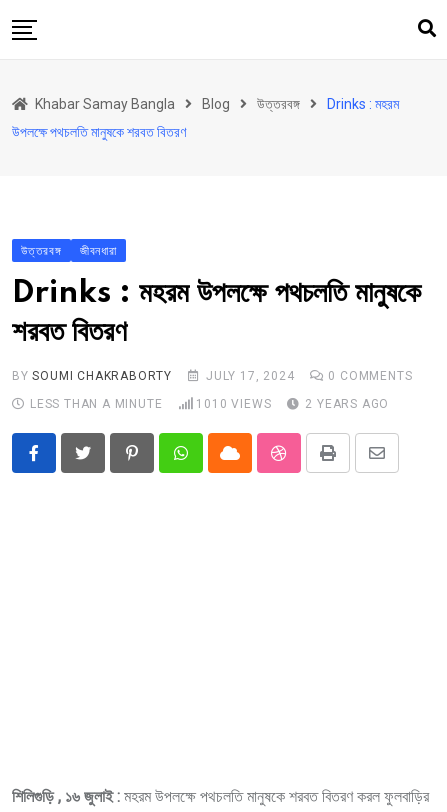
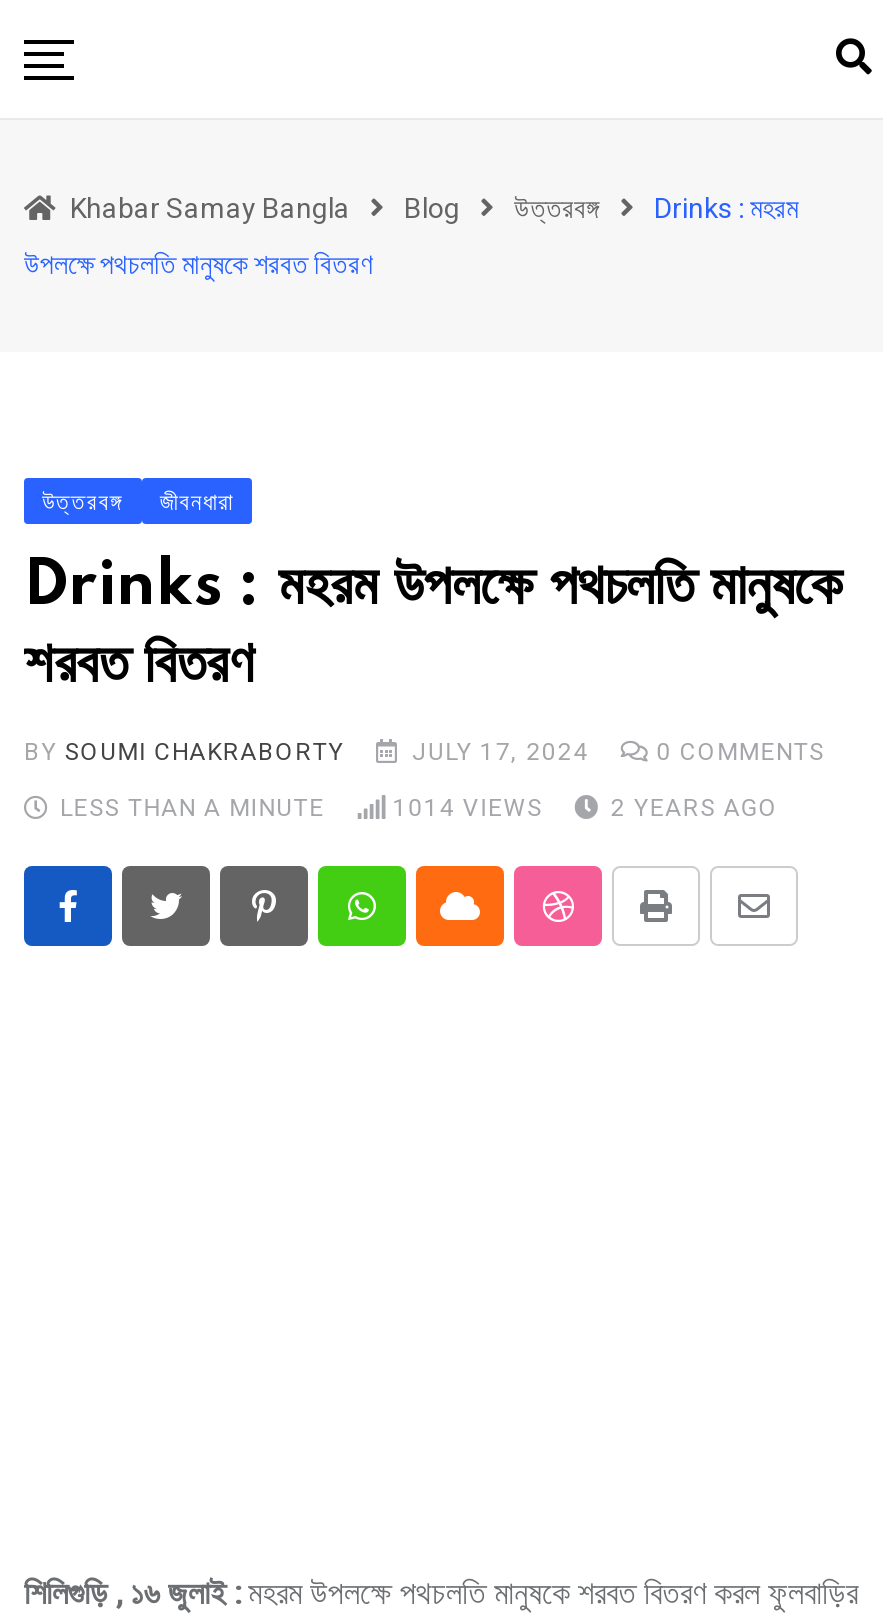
- 1010 VIEWS
+ 1014 VIEWS
